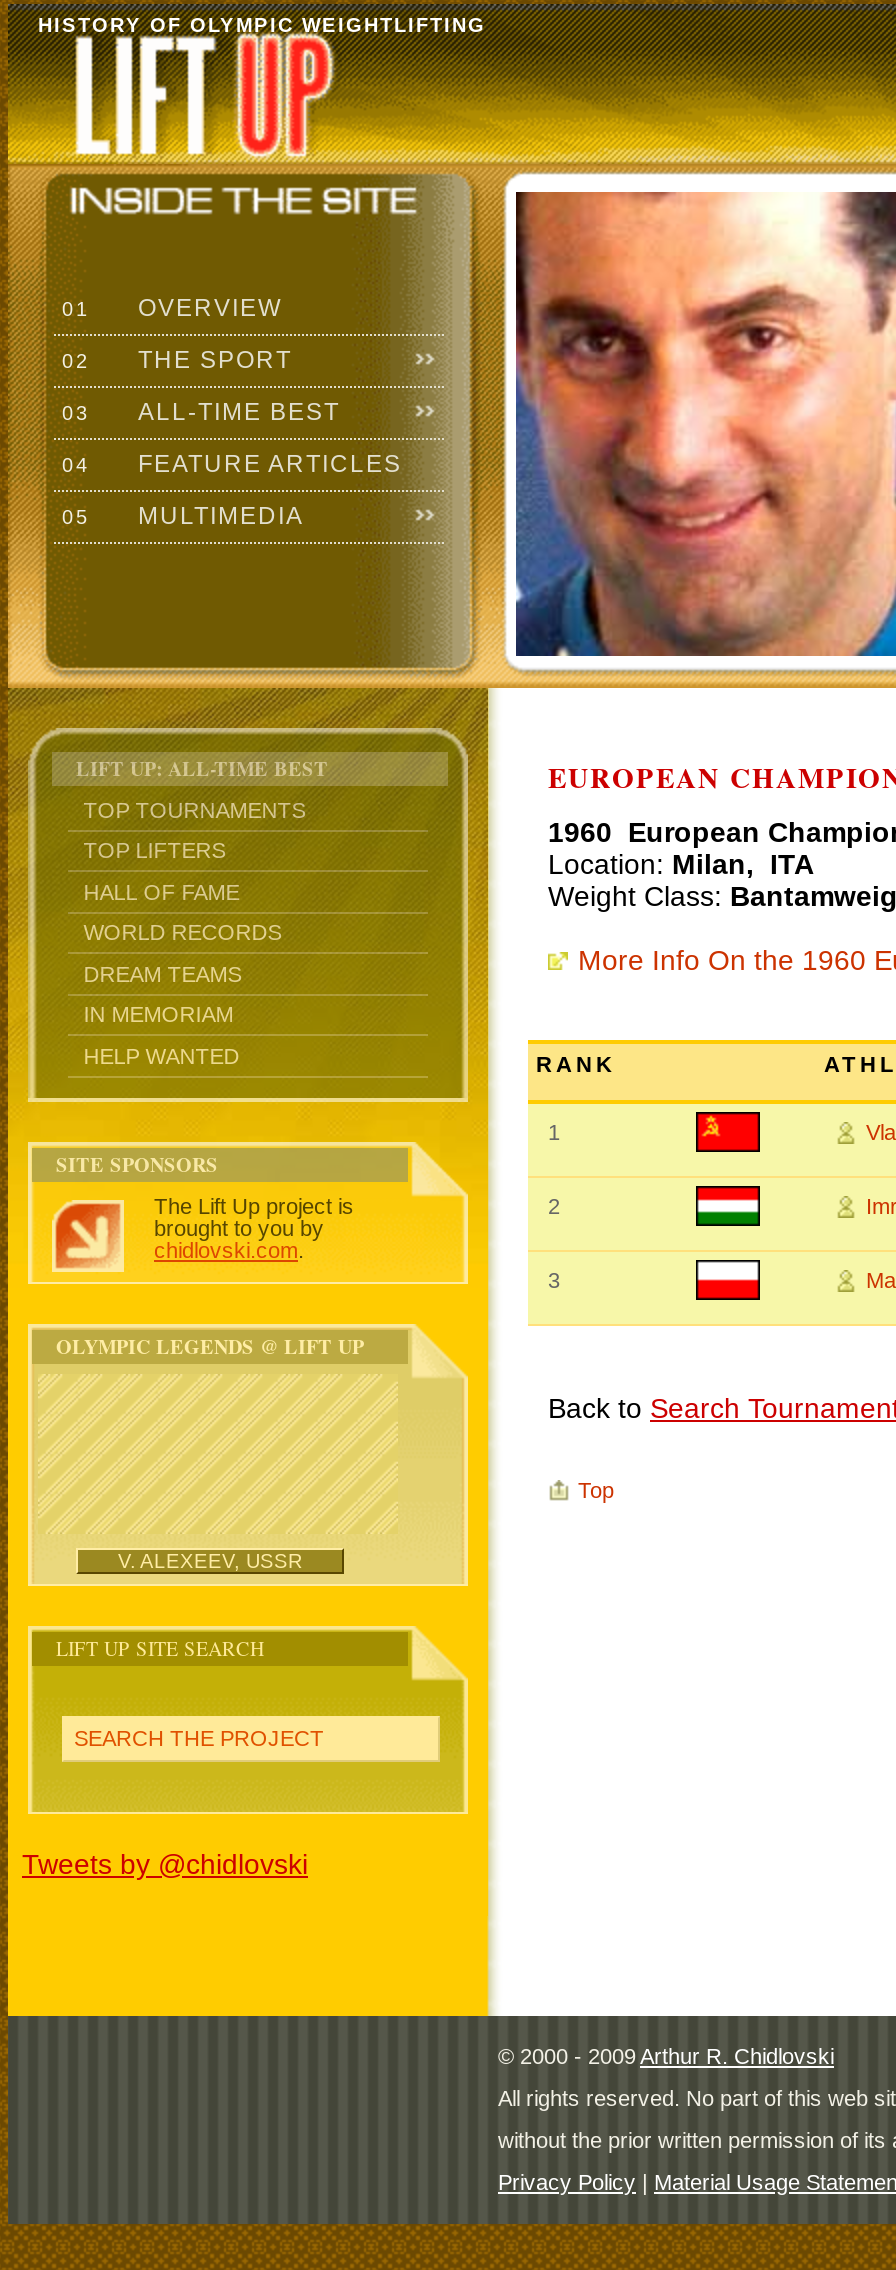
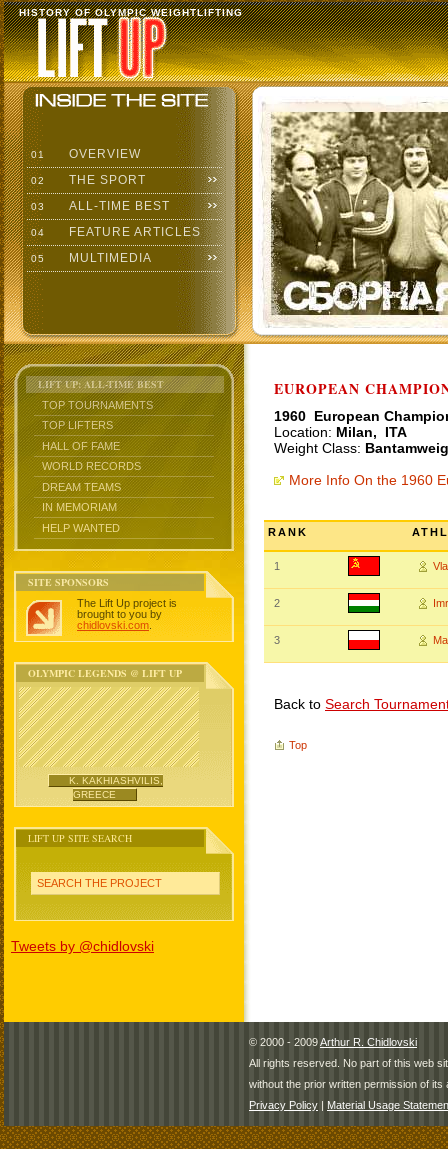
- [image]
+ [image]

- V. ALEXEEV, USSR
+ K. KAKHIASHVILIS,
+ GREECE
